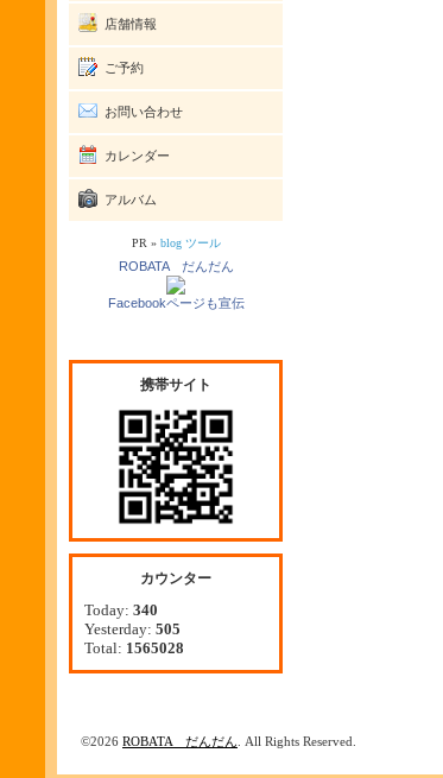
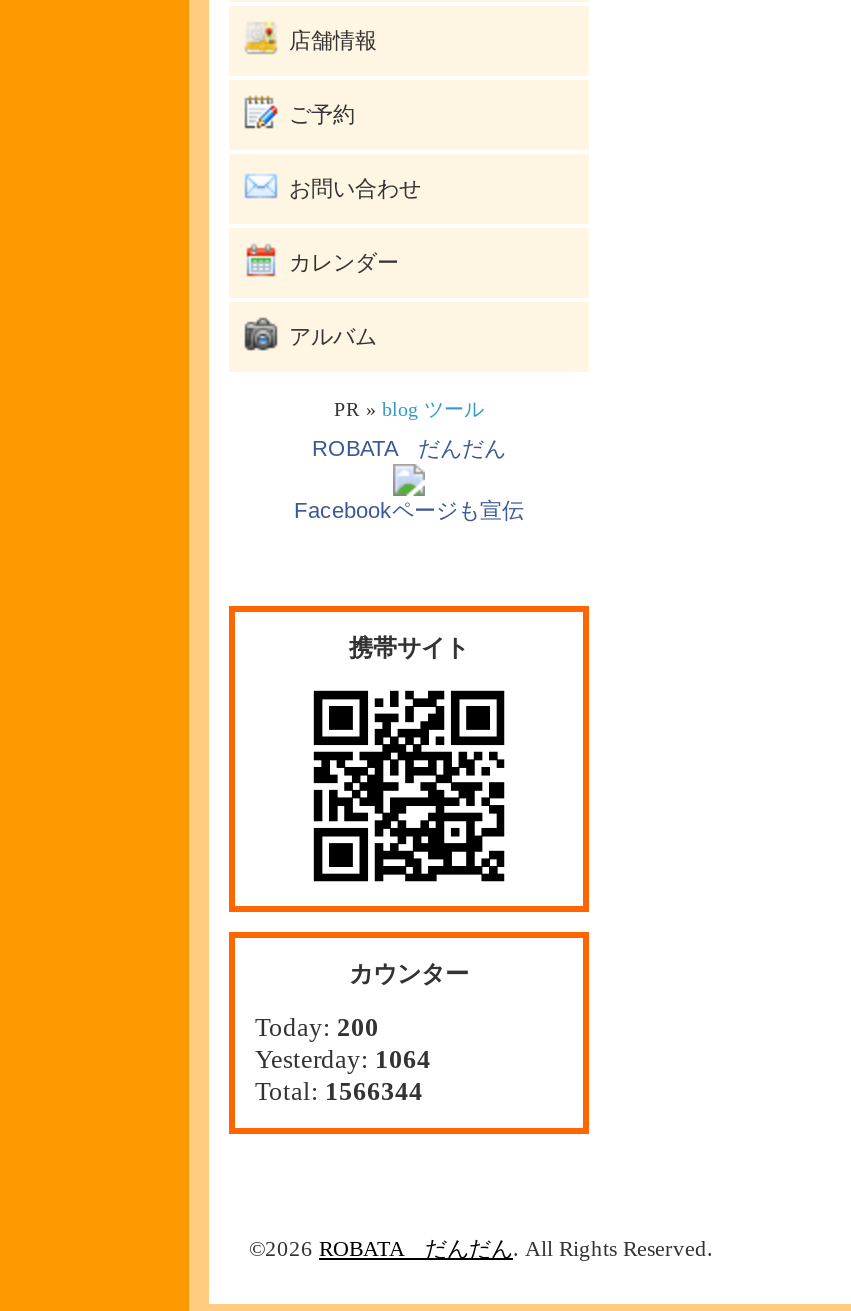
- Today: 340
+ Today: 200

- Yesterday: 505
+ Yesterday: 1064

- Total: 1565028
+ Total: 1566344
